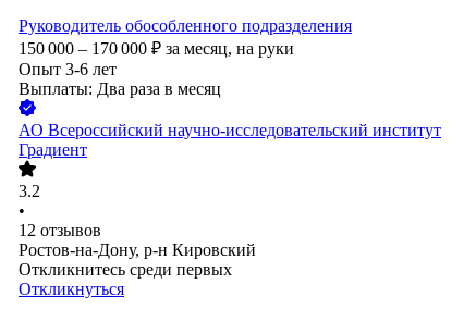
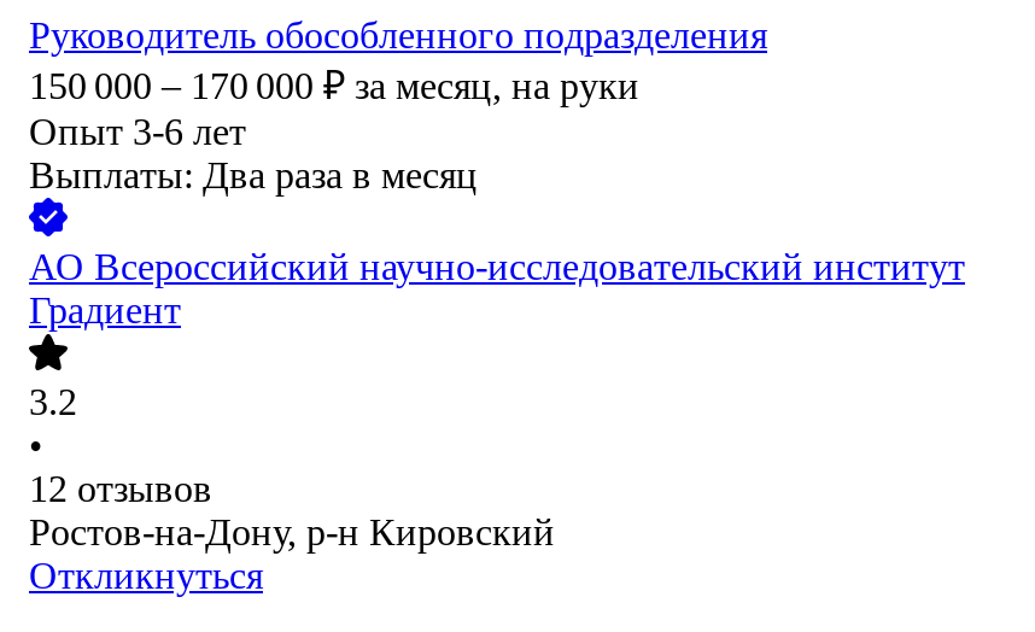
- Откликнитесь среди первых
